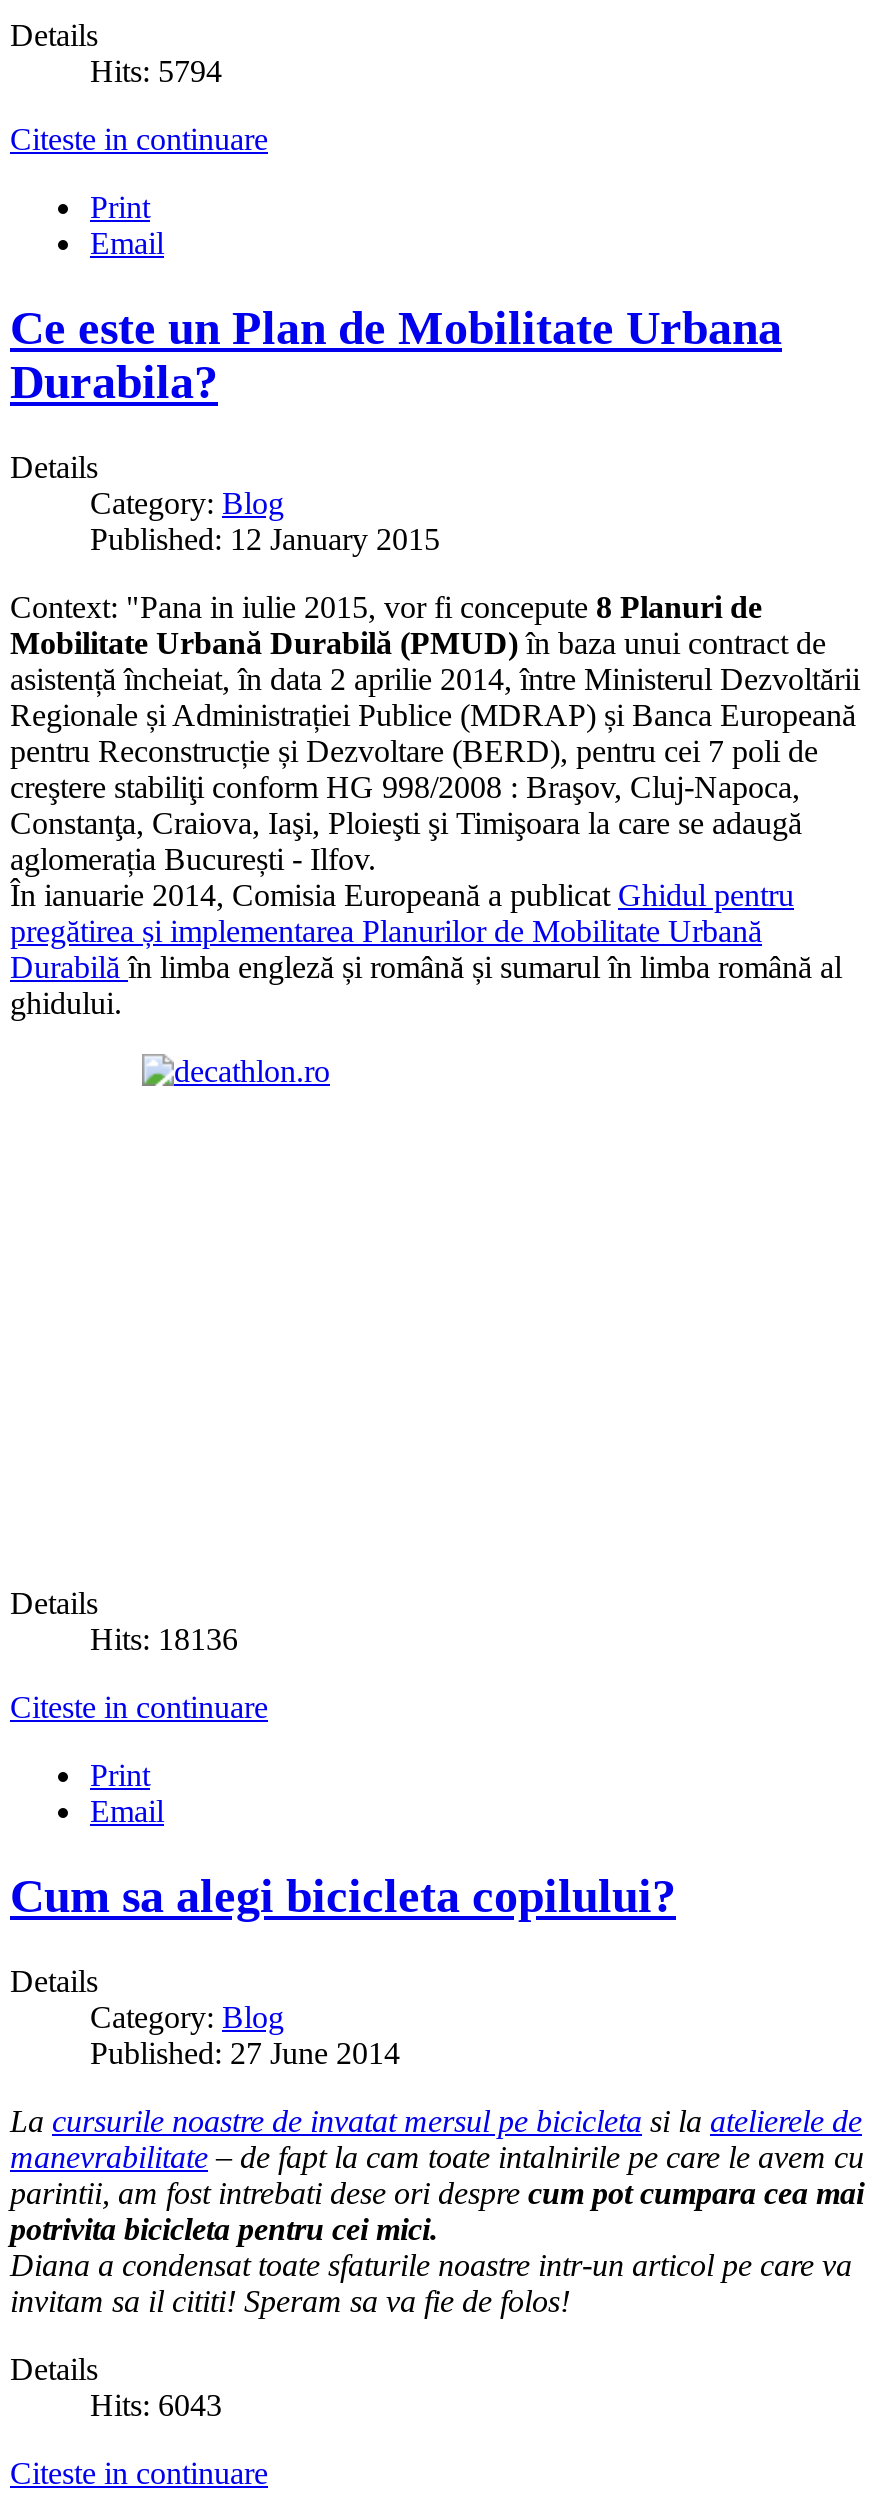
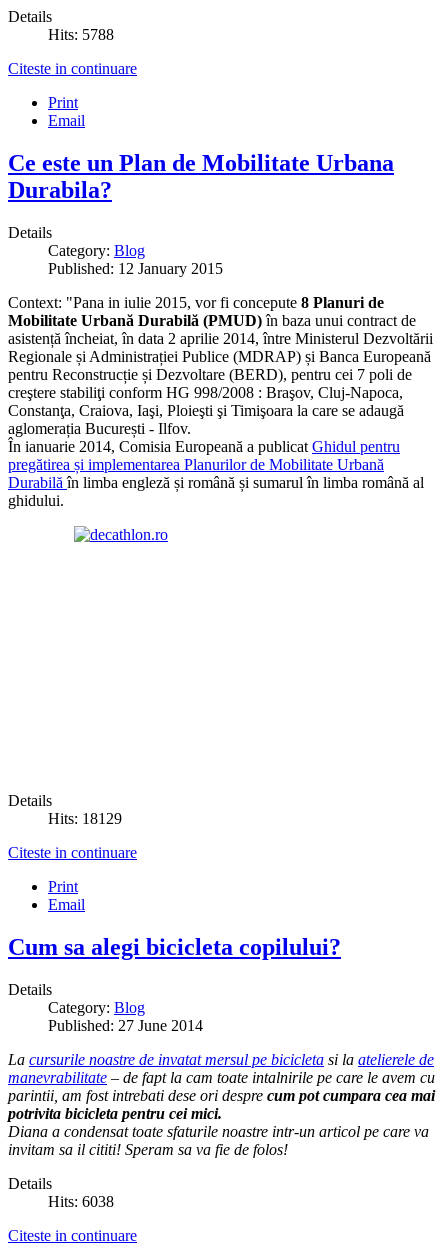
- Hits: 5794
+ Hits: 5788

- Hits: 18136
+ Hits: 18129

- Hits: 6043
+ Hits: 6038
